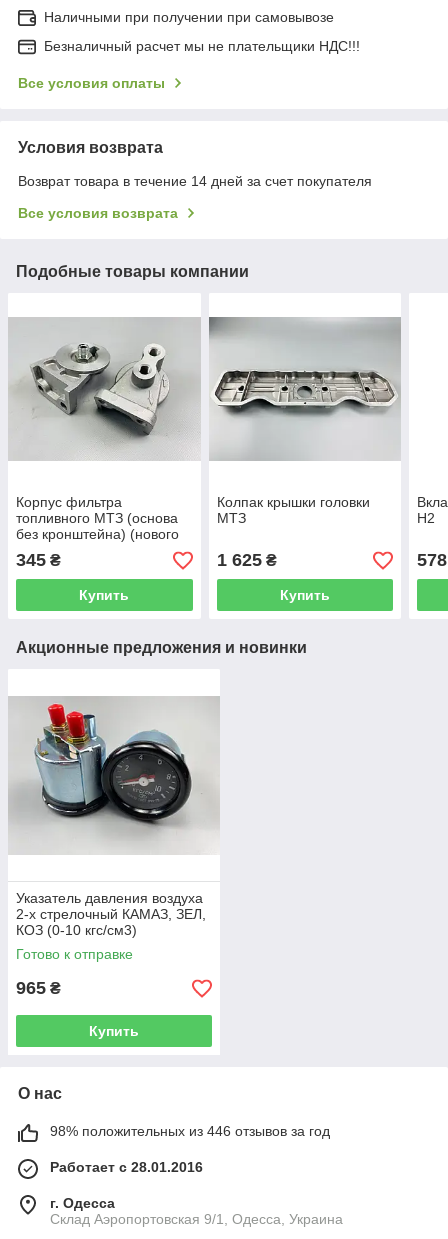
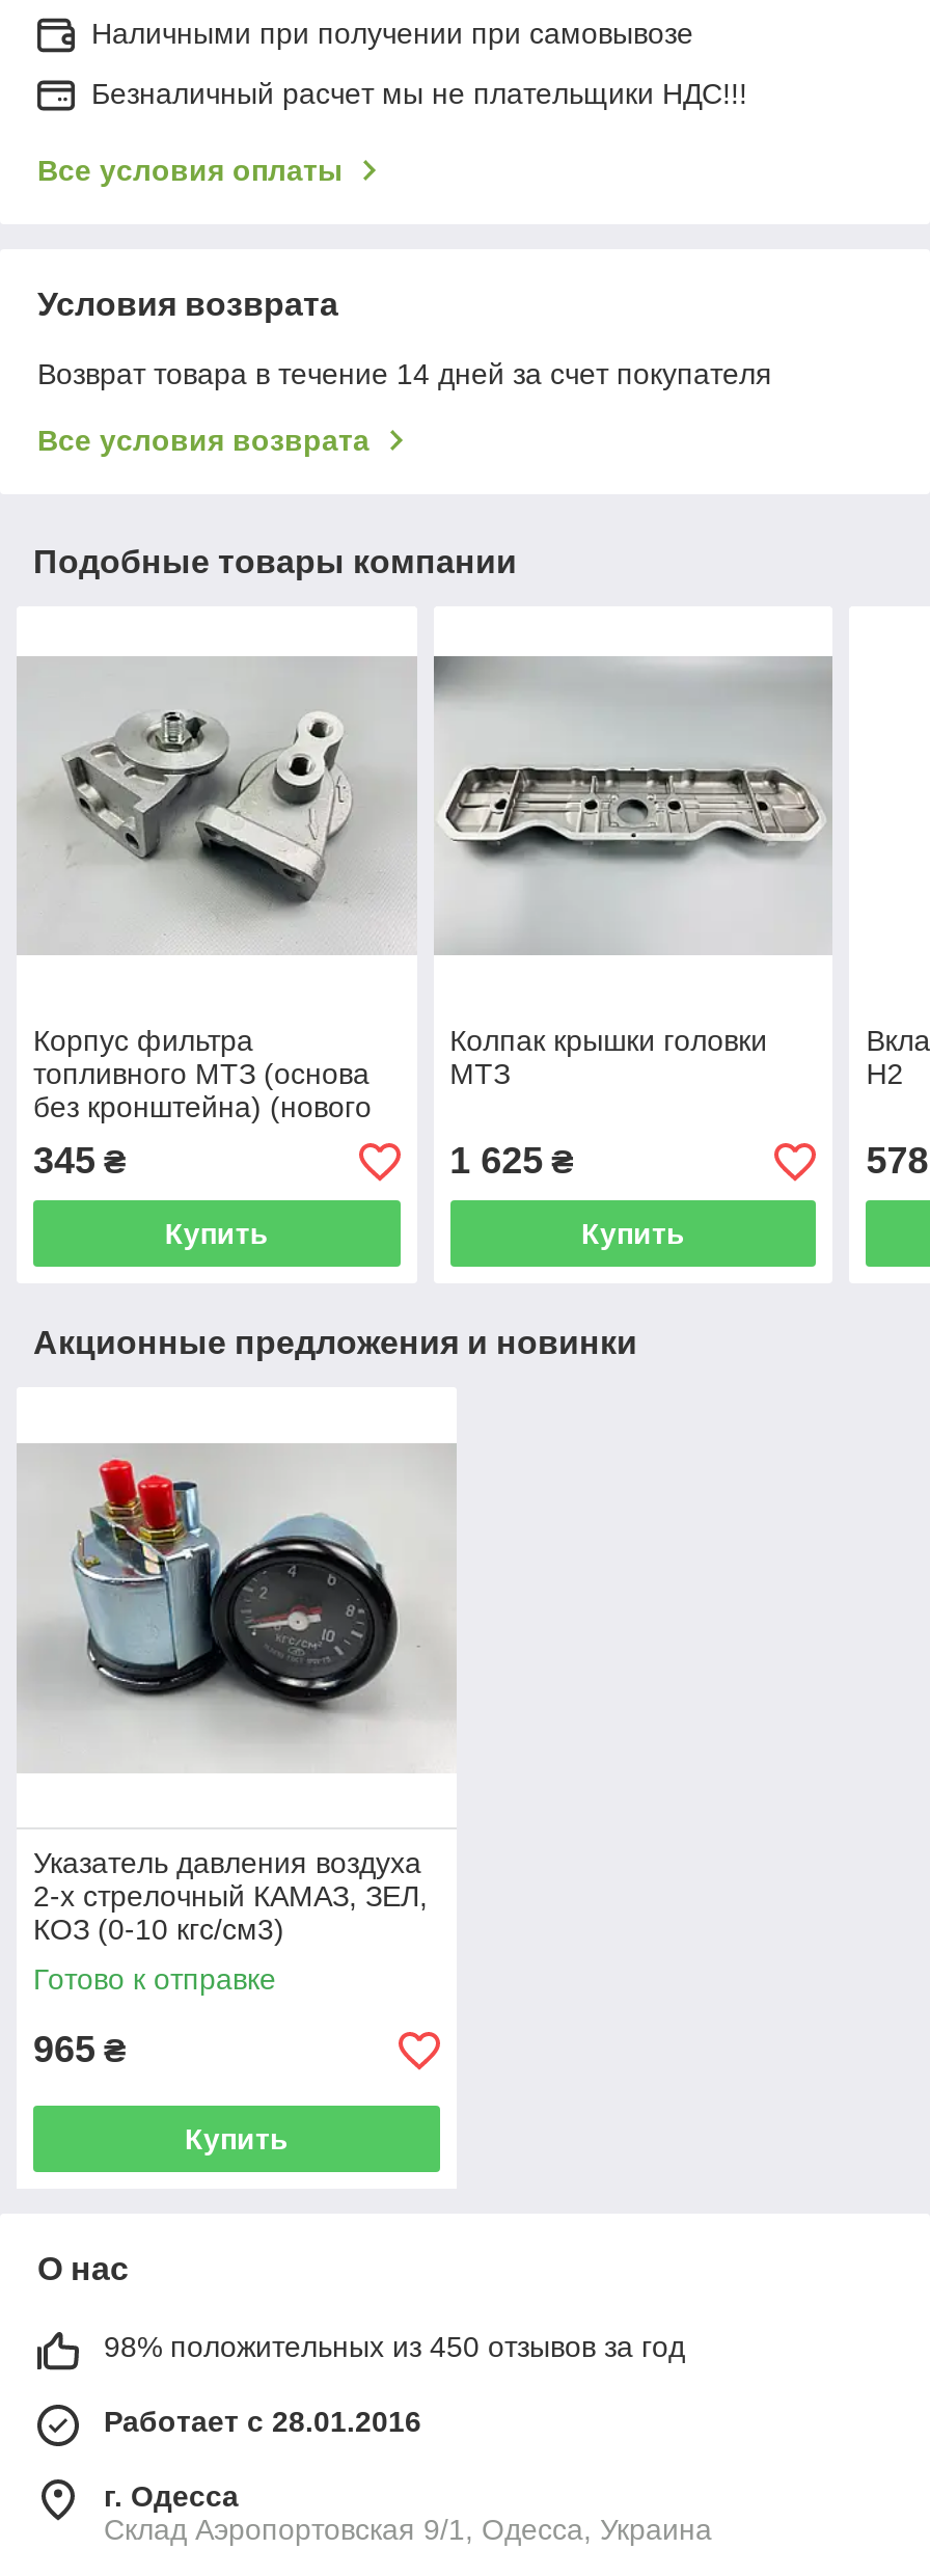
- 98% положительных из 446 отзывов за год
+ 98% положительных из 450 отзывов за год
